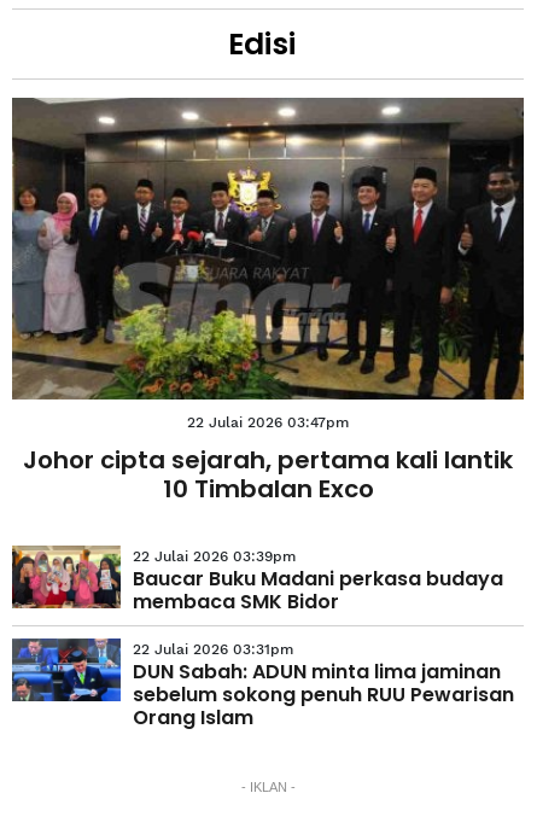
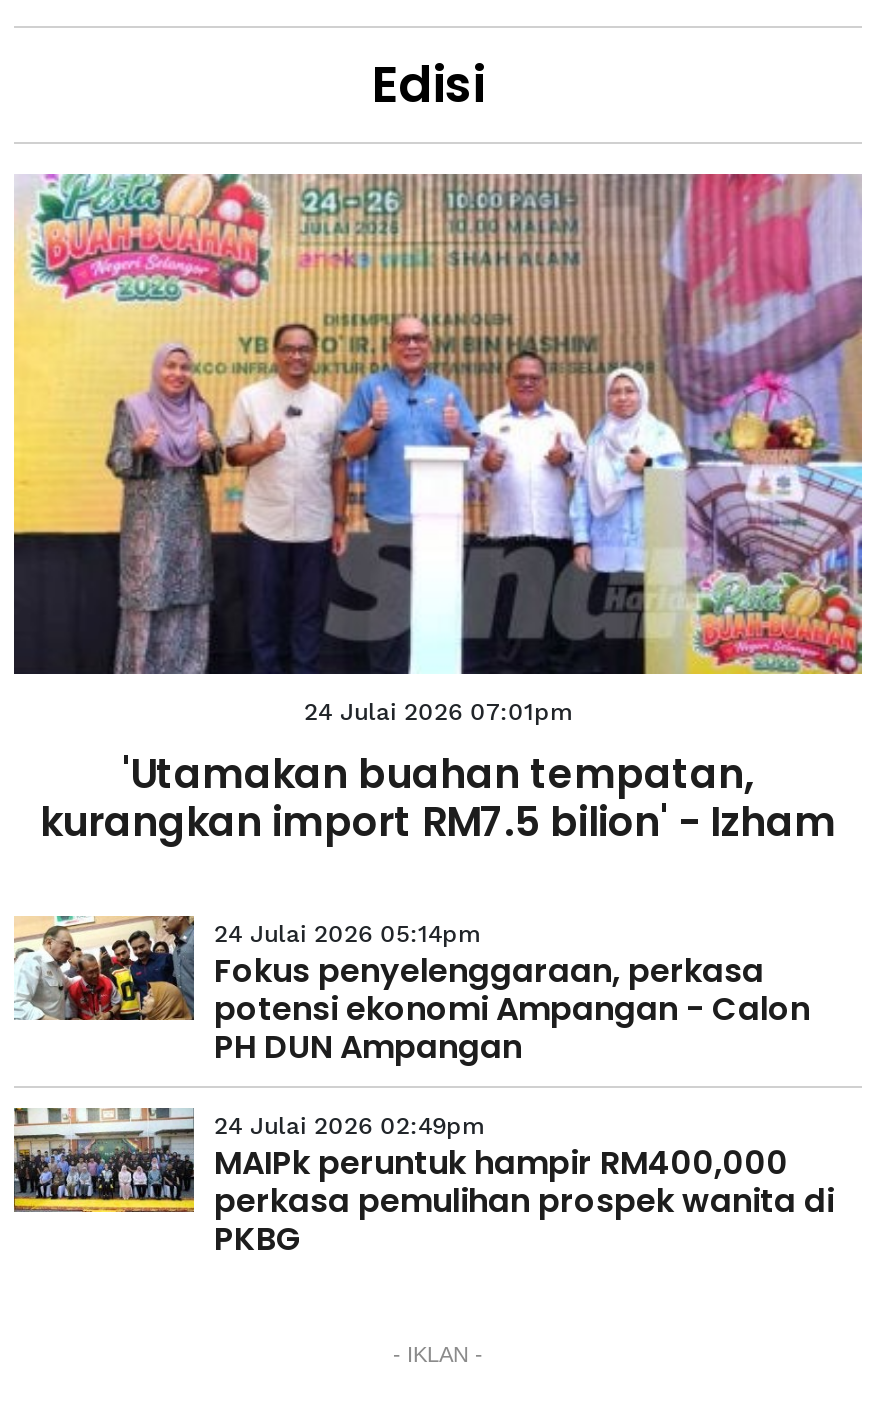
- [image]
- 22 Julai 2026 03:47pm
- Johor cipta sejarah, pertama kali lantik
- 10 Timbalan Exco
+ [image]
+ 24 Julai 2026 07:01pm
+ 'Utamakan buahan tempatan,
+ kurangkan import RM7.5 bilion' - Izham

- [image]
- 22 Julai 2026 03:39pm
- Baucar Buku Madani perkasa budaya
- membaca SMK Bidor
+ [image]
+ 24 Julai 2026 05:14pm
+ Fokus penyelenggaraan, perkasa
+ potensi ekonomi Ampangan - Calon
+ PH DUN Ampangan

- [image]
- 22 Julai 2026 03:31pm
- DUN Sabah: ADUN minta lima jaminan
- sebelum sokong penuh RUU Pewarisan
- Orang Islam
+ [image]
+ 24 Julai 2026 02:49pm
+ MAIPk peruntuk hampir RM400,000
+ perkasa pemulihan prospek wanita di
+ PKBG
